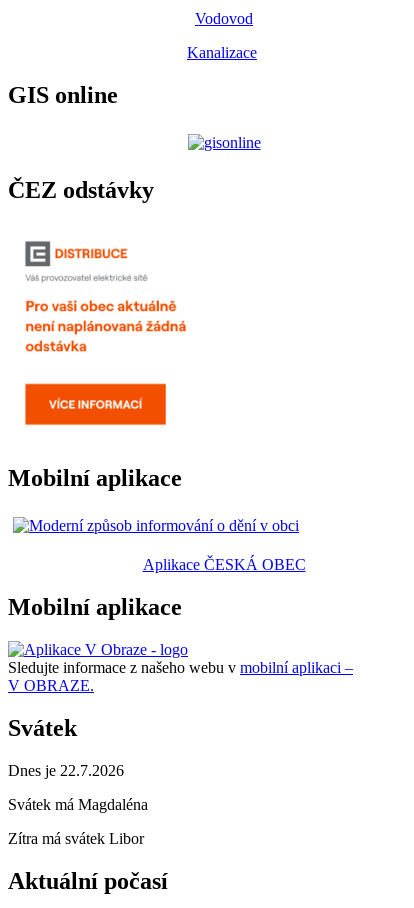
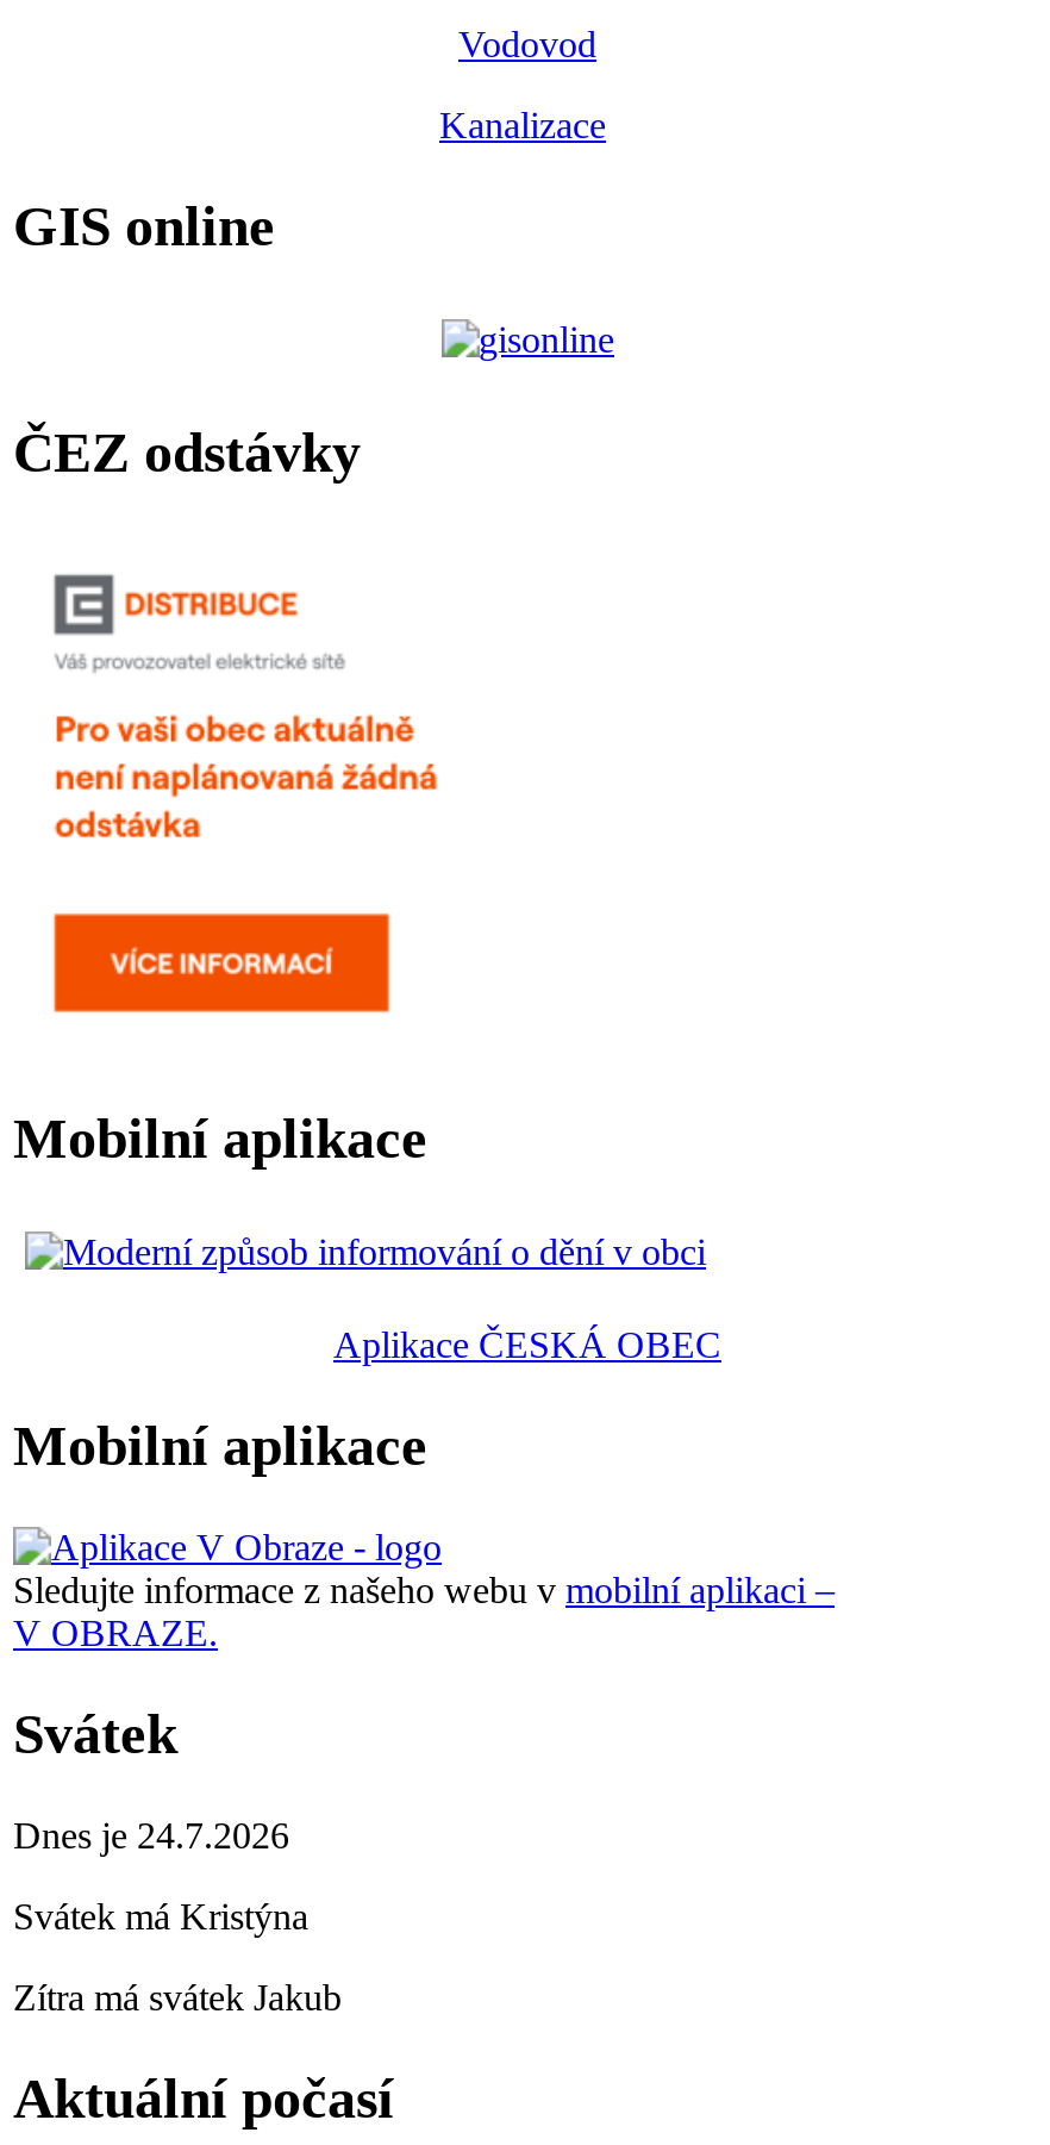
- Dnes je 22.7.2026
+ Dnes je 24.7.2026

- Svátek má Magdaléna
+ Svátek má Kristýna

- Zítra má svátek Libor
+ Zítra má svátek Jakub
